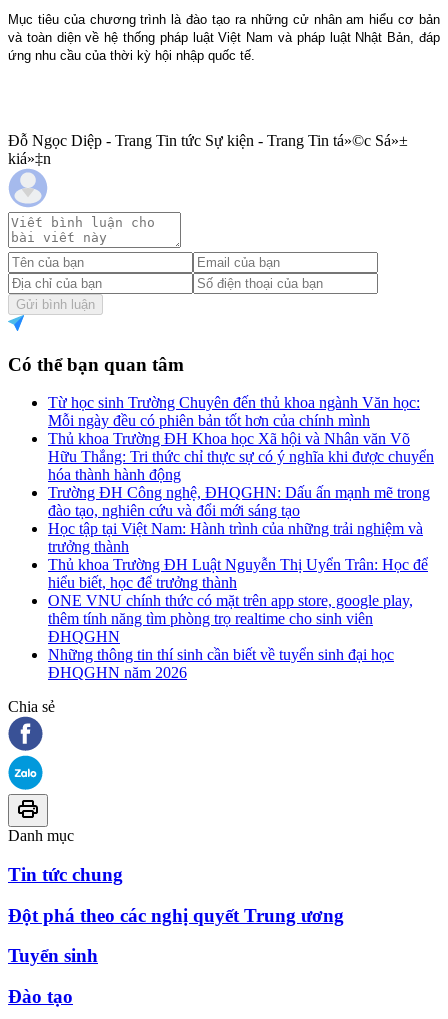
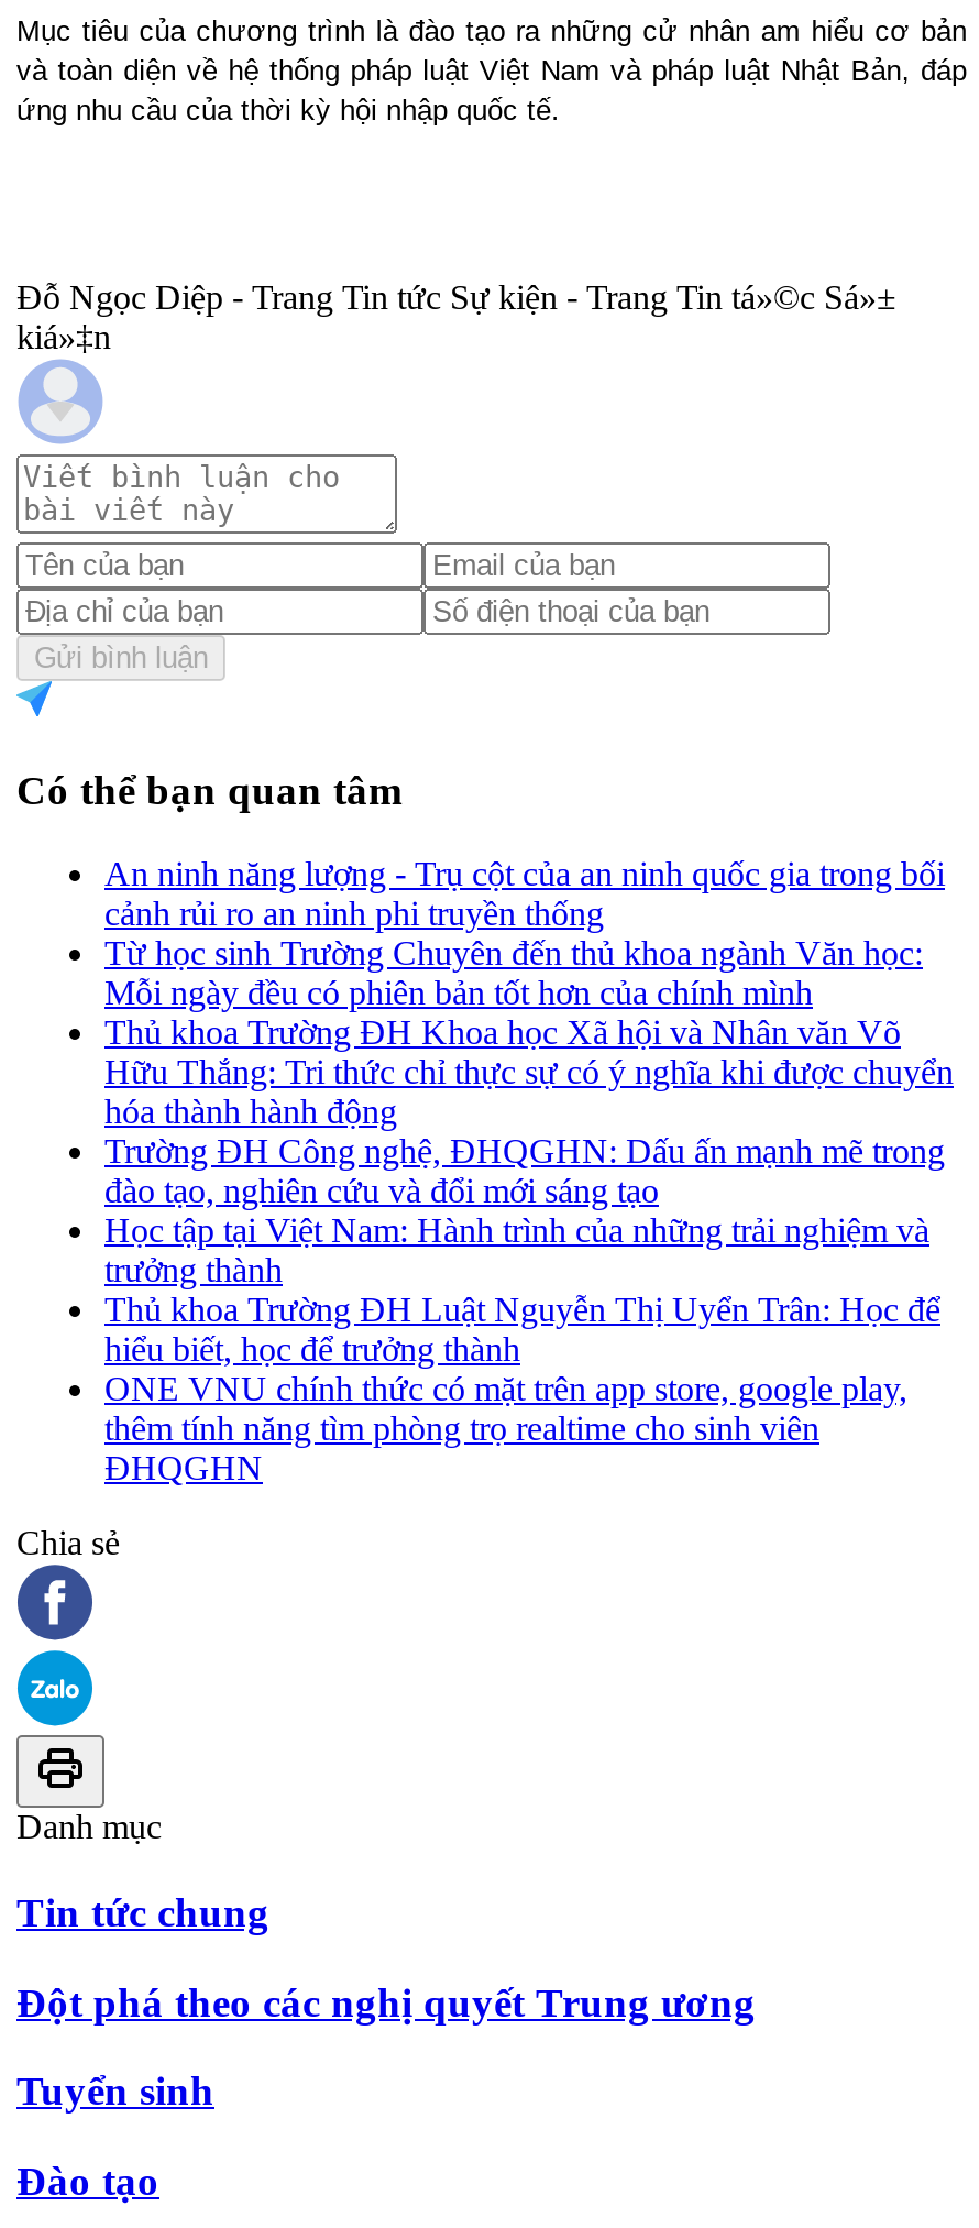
+ An ninh năng lượng - Trụ cột của an ninh quốc gia trong bối
+ cảnh rủi ro an ninh phi truyền thống

moved down: Từ học sinh Trường Chuyên đến thủ khoa ngành Văn học: | Mỗi ngày đều có phiên bản tốt hơn của chính mình | Thủ khoa Trường ĐH Khoa học Xã hội và Nhân văn Võ | ... | thêm tính năng tìm phòng trọ realtime cho sinh viên | ĐHQGHN

- Những thông tin thí sinh cần biết về tuyển sinh đại học
- ĐHQGHN năm 2026
